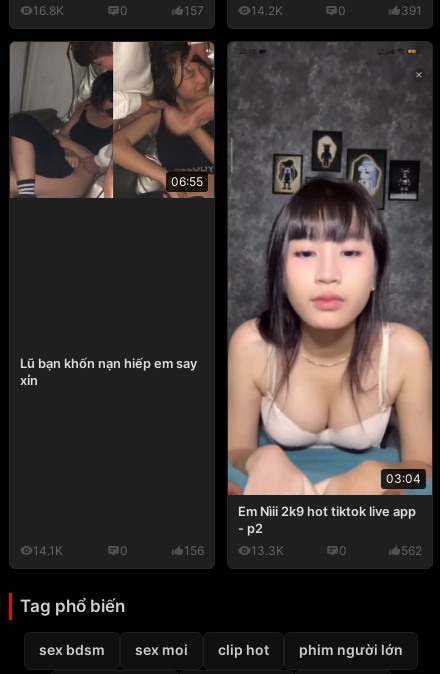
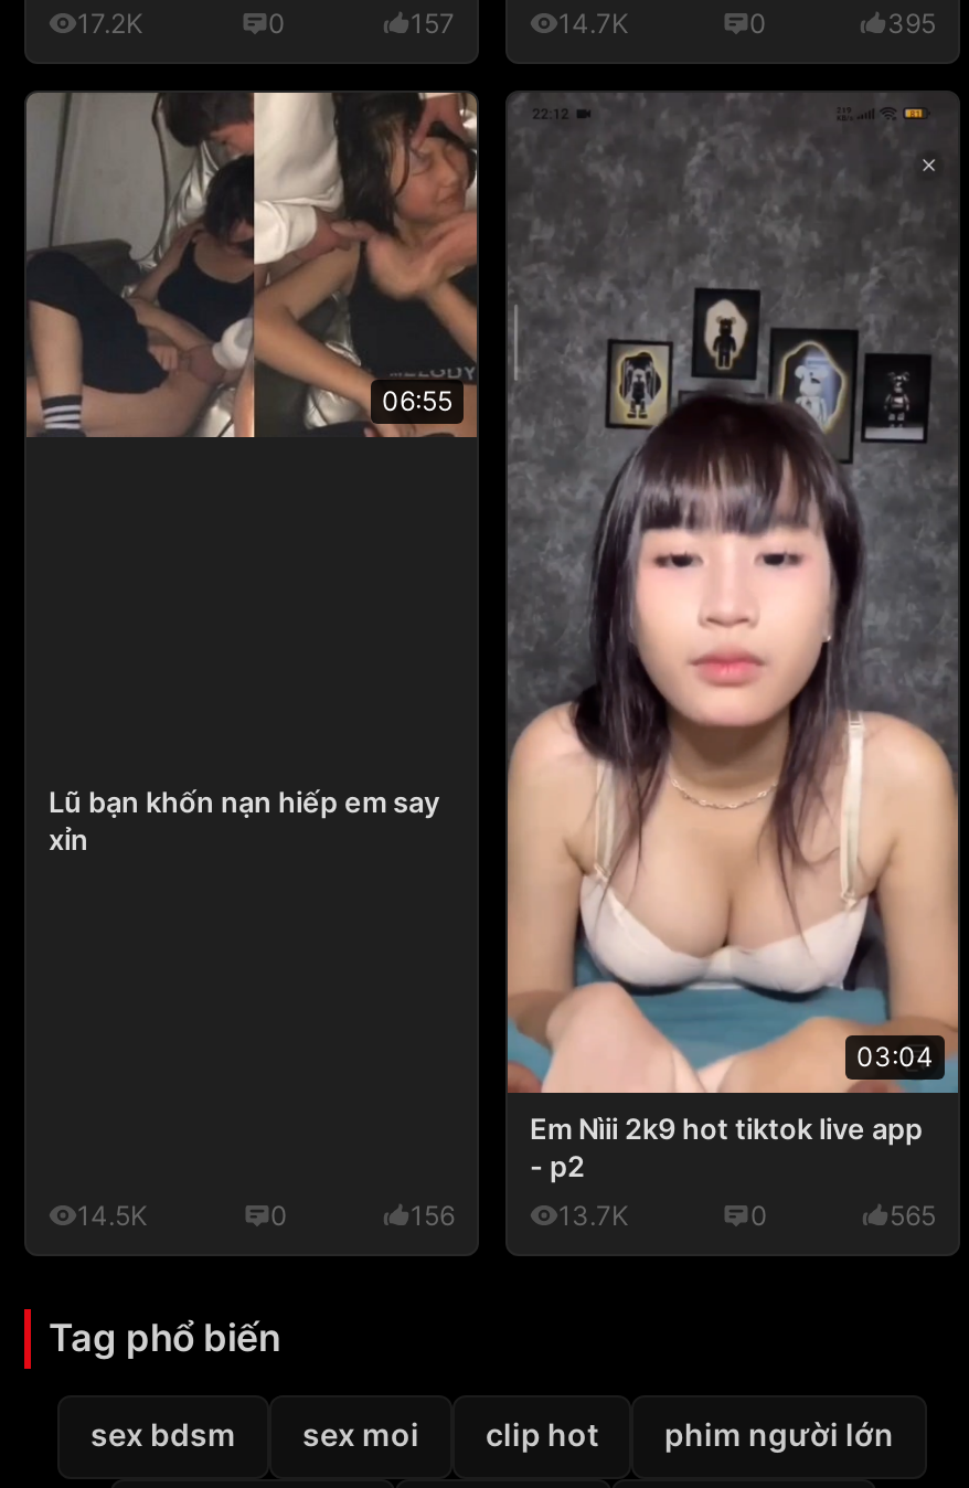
- 16.8K
+ 17.2K

- 14.2K
+ 14.7K

- 391
+ 395

- 14.1K
+ 14.5K

- 13.3K
+ 13.7K

- 562
+ 565
